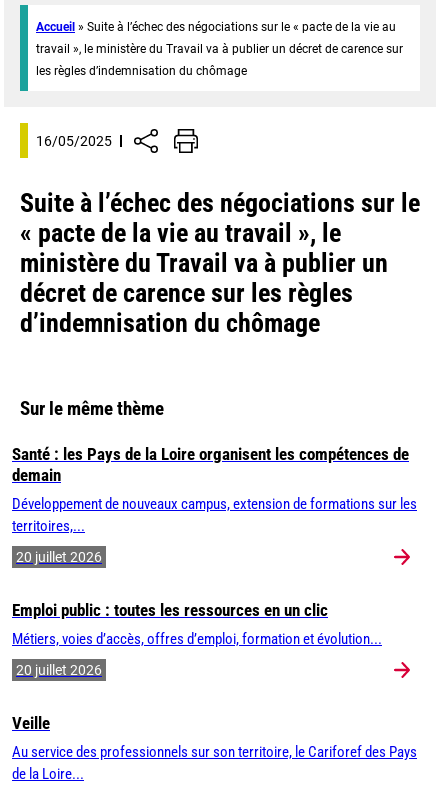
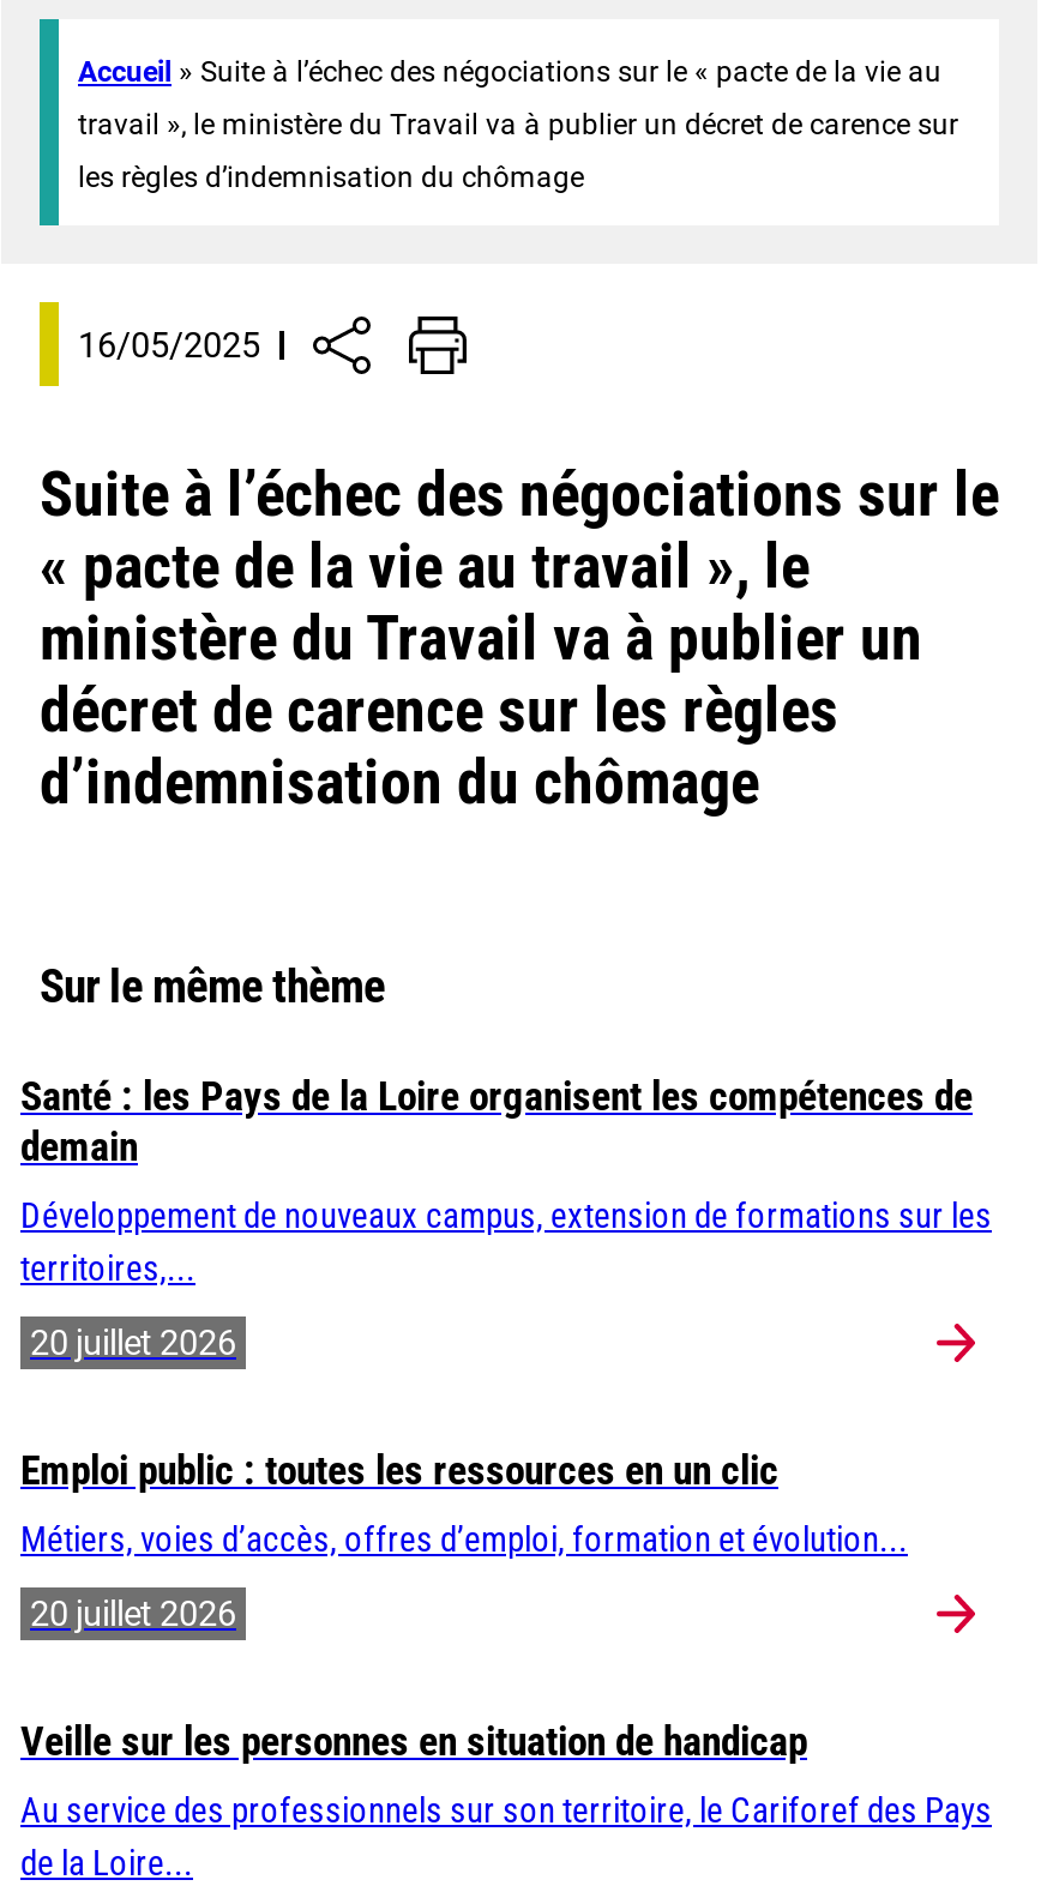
- Veille
+ Veille sur les personnes en situation de handicap
